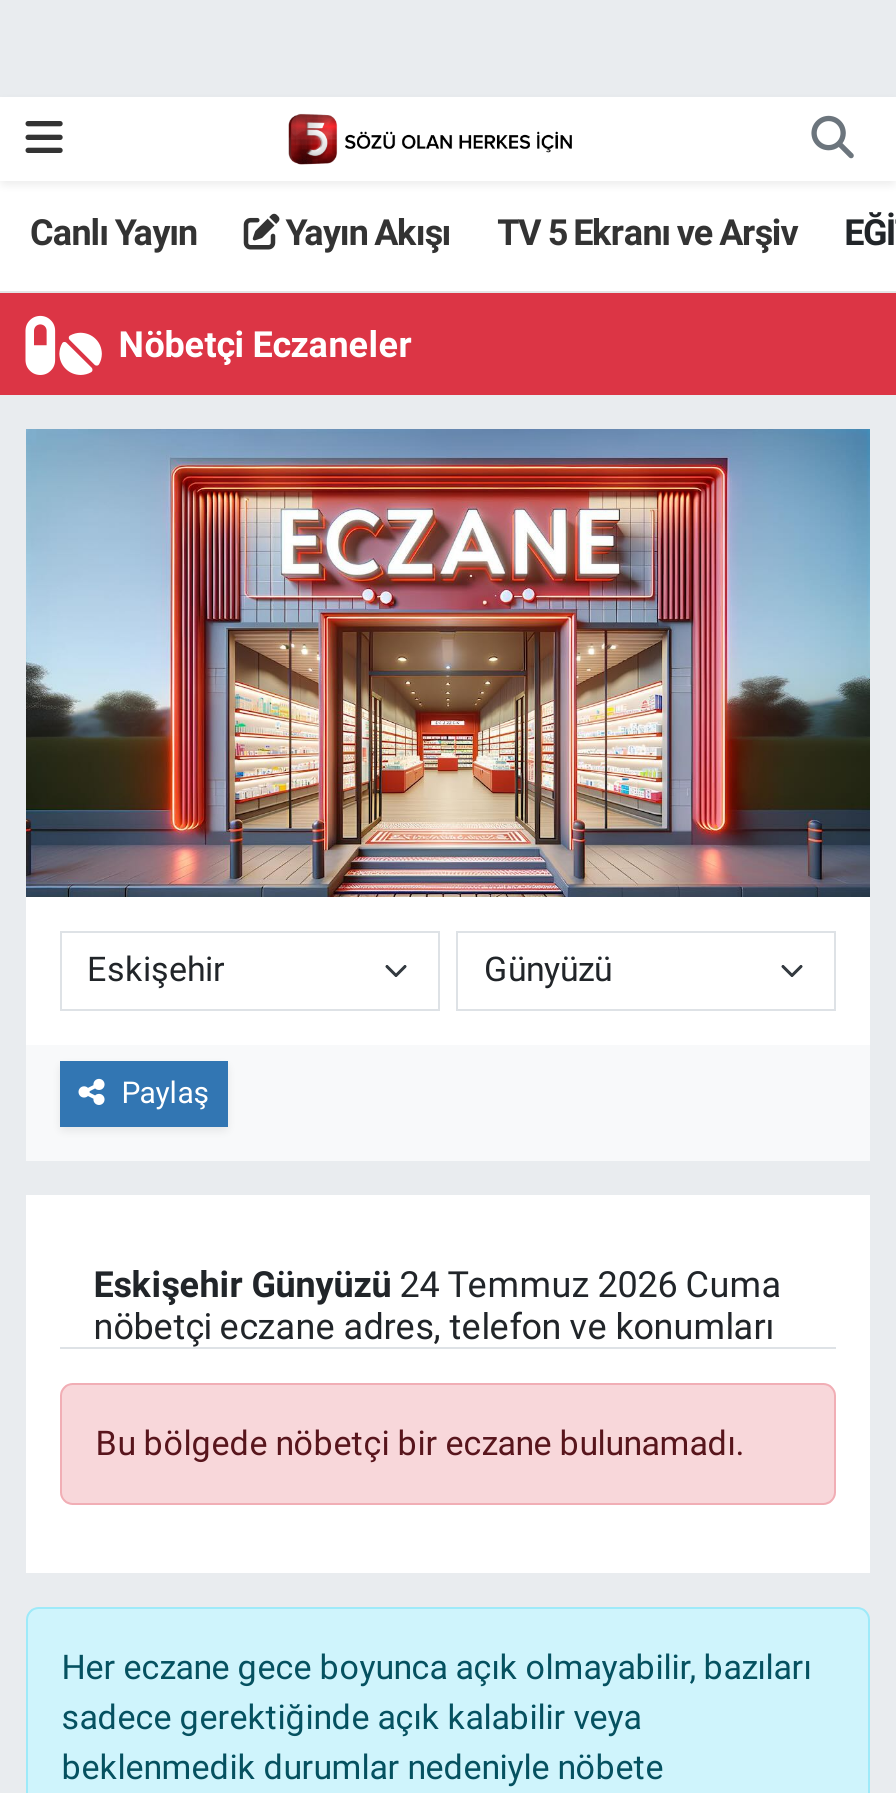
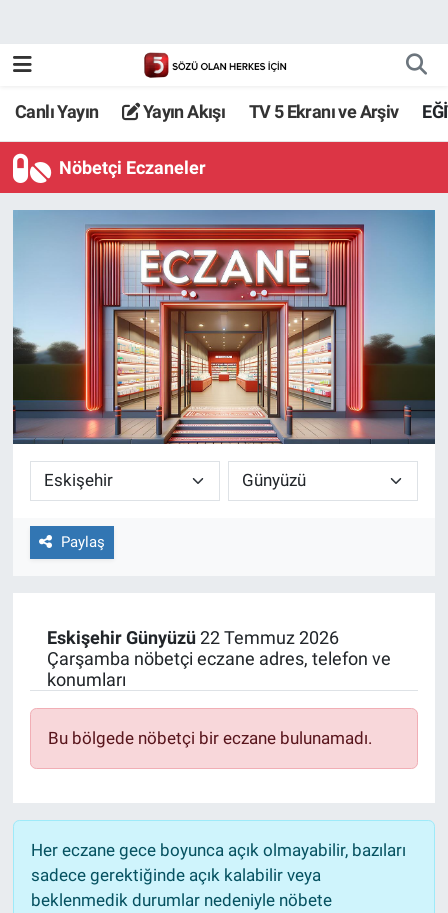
- Eskişehir Günyüzü 24 Temmuz 2026 Cuma
- nöbetçi eczane adres, telefon ve konumları
+ Eskişehir Günyüzü 22 Temmuz 2026
+ Çarşamba nöbetçi eczane adres, telefon ve
+ konumları
